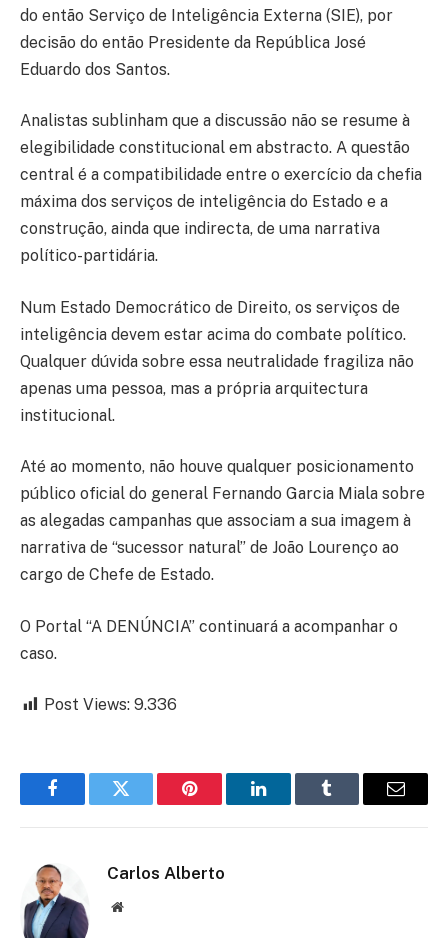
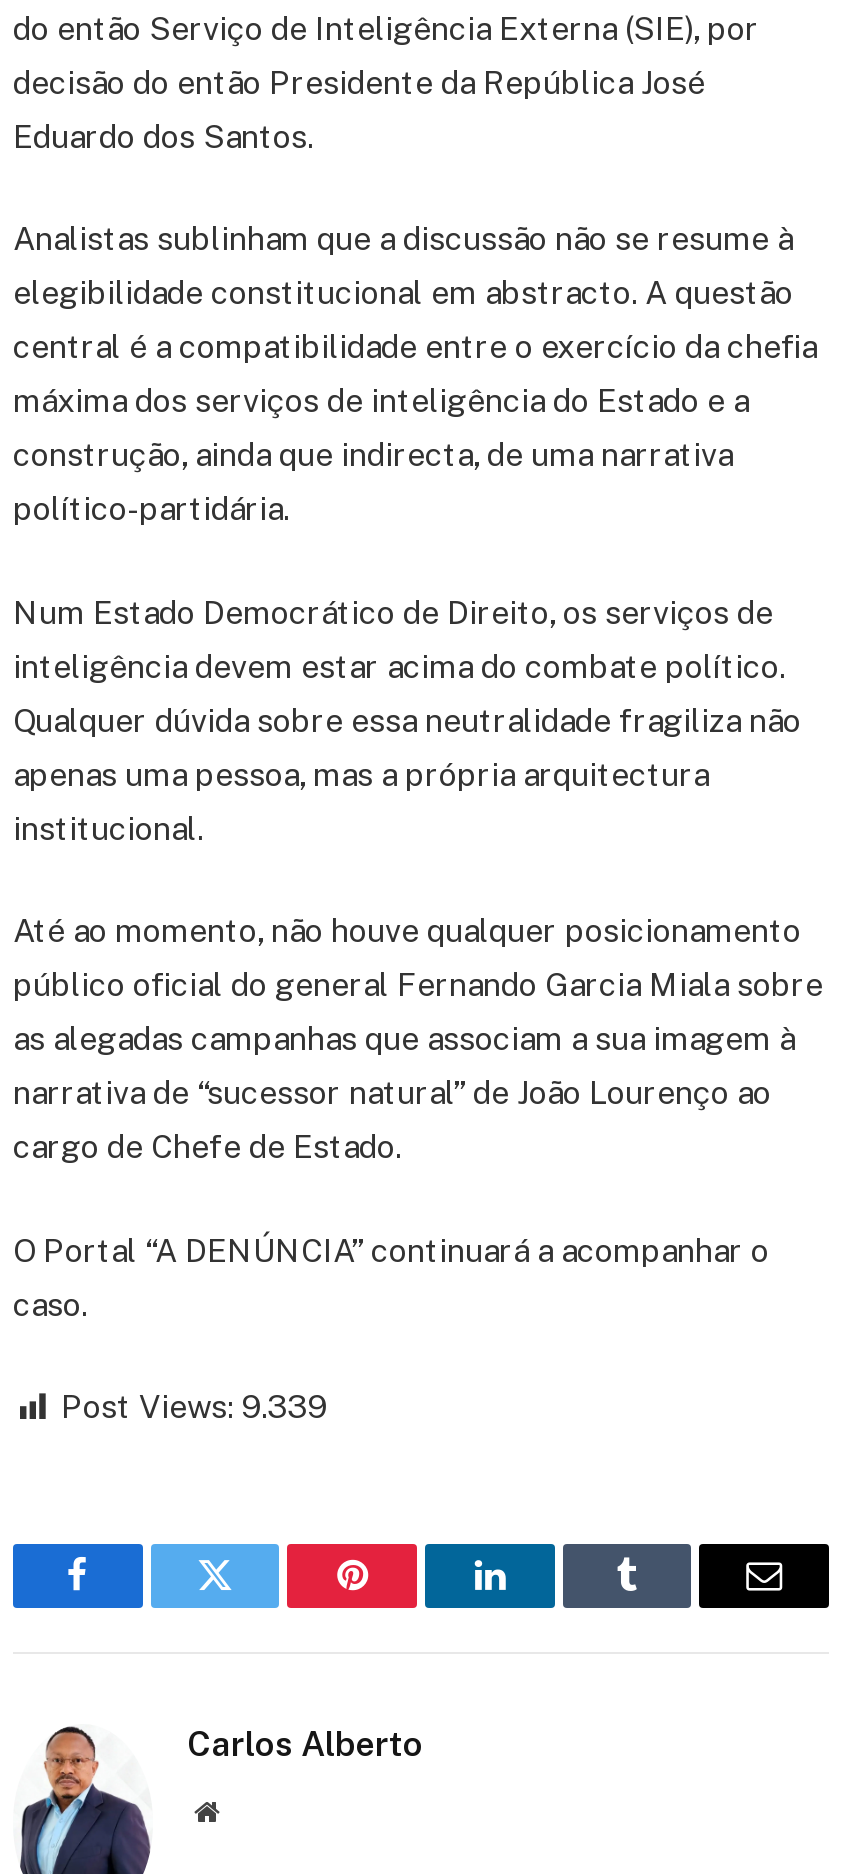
- Post Views: 9.336
+ Post Views: 9.339
